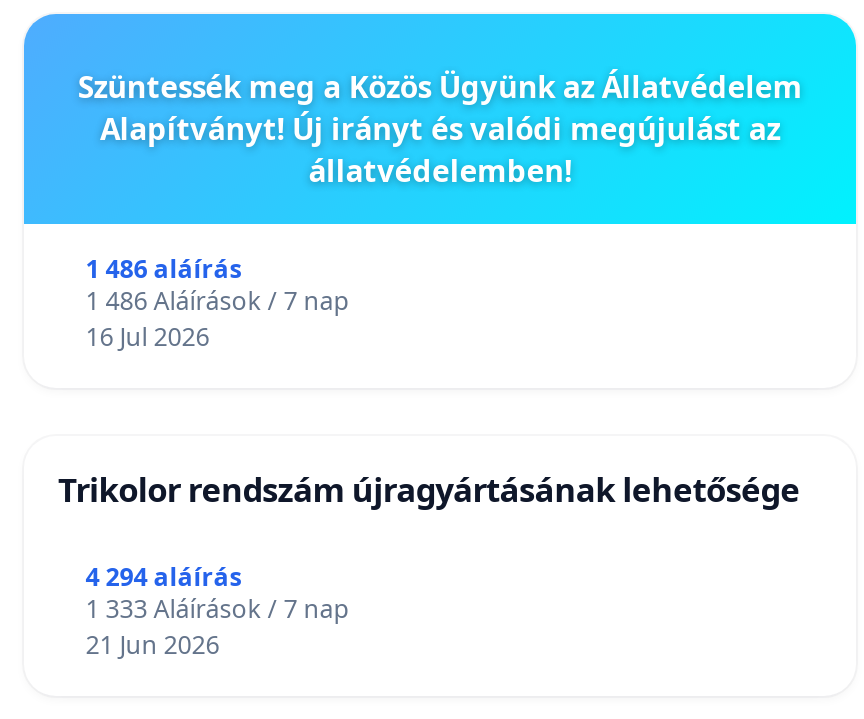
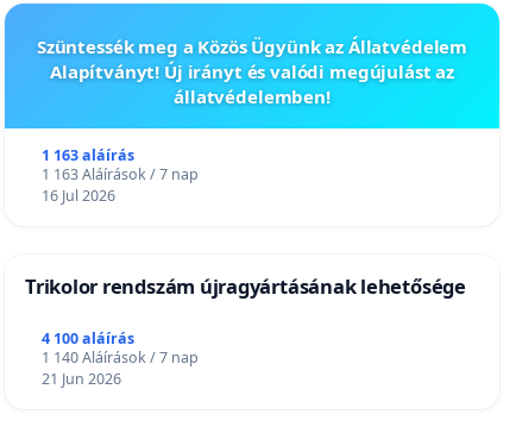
- 1 486 aláírás
+ 1 163 aláírás

- 1 486 Aláírások / 7 nap
+ 1 163 Aláírások / 7 nap

- 4 294 aláírás
+ 4 100 aláírás

- 1 333 Aláírások / 7 nap
+ 1 140 Aláírások / 7 nap
